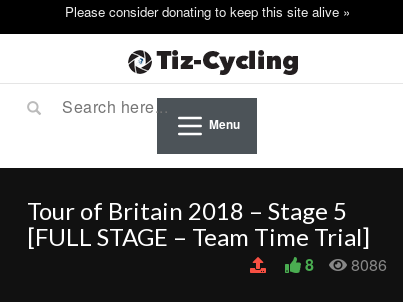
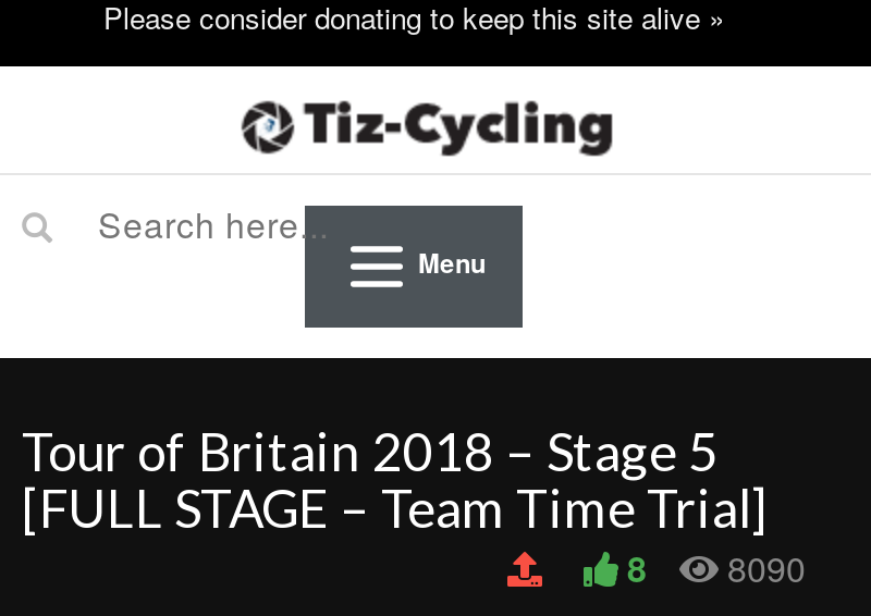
- 8 8086
+ 8 8090
